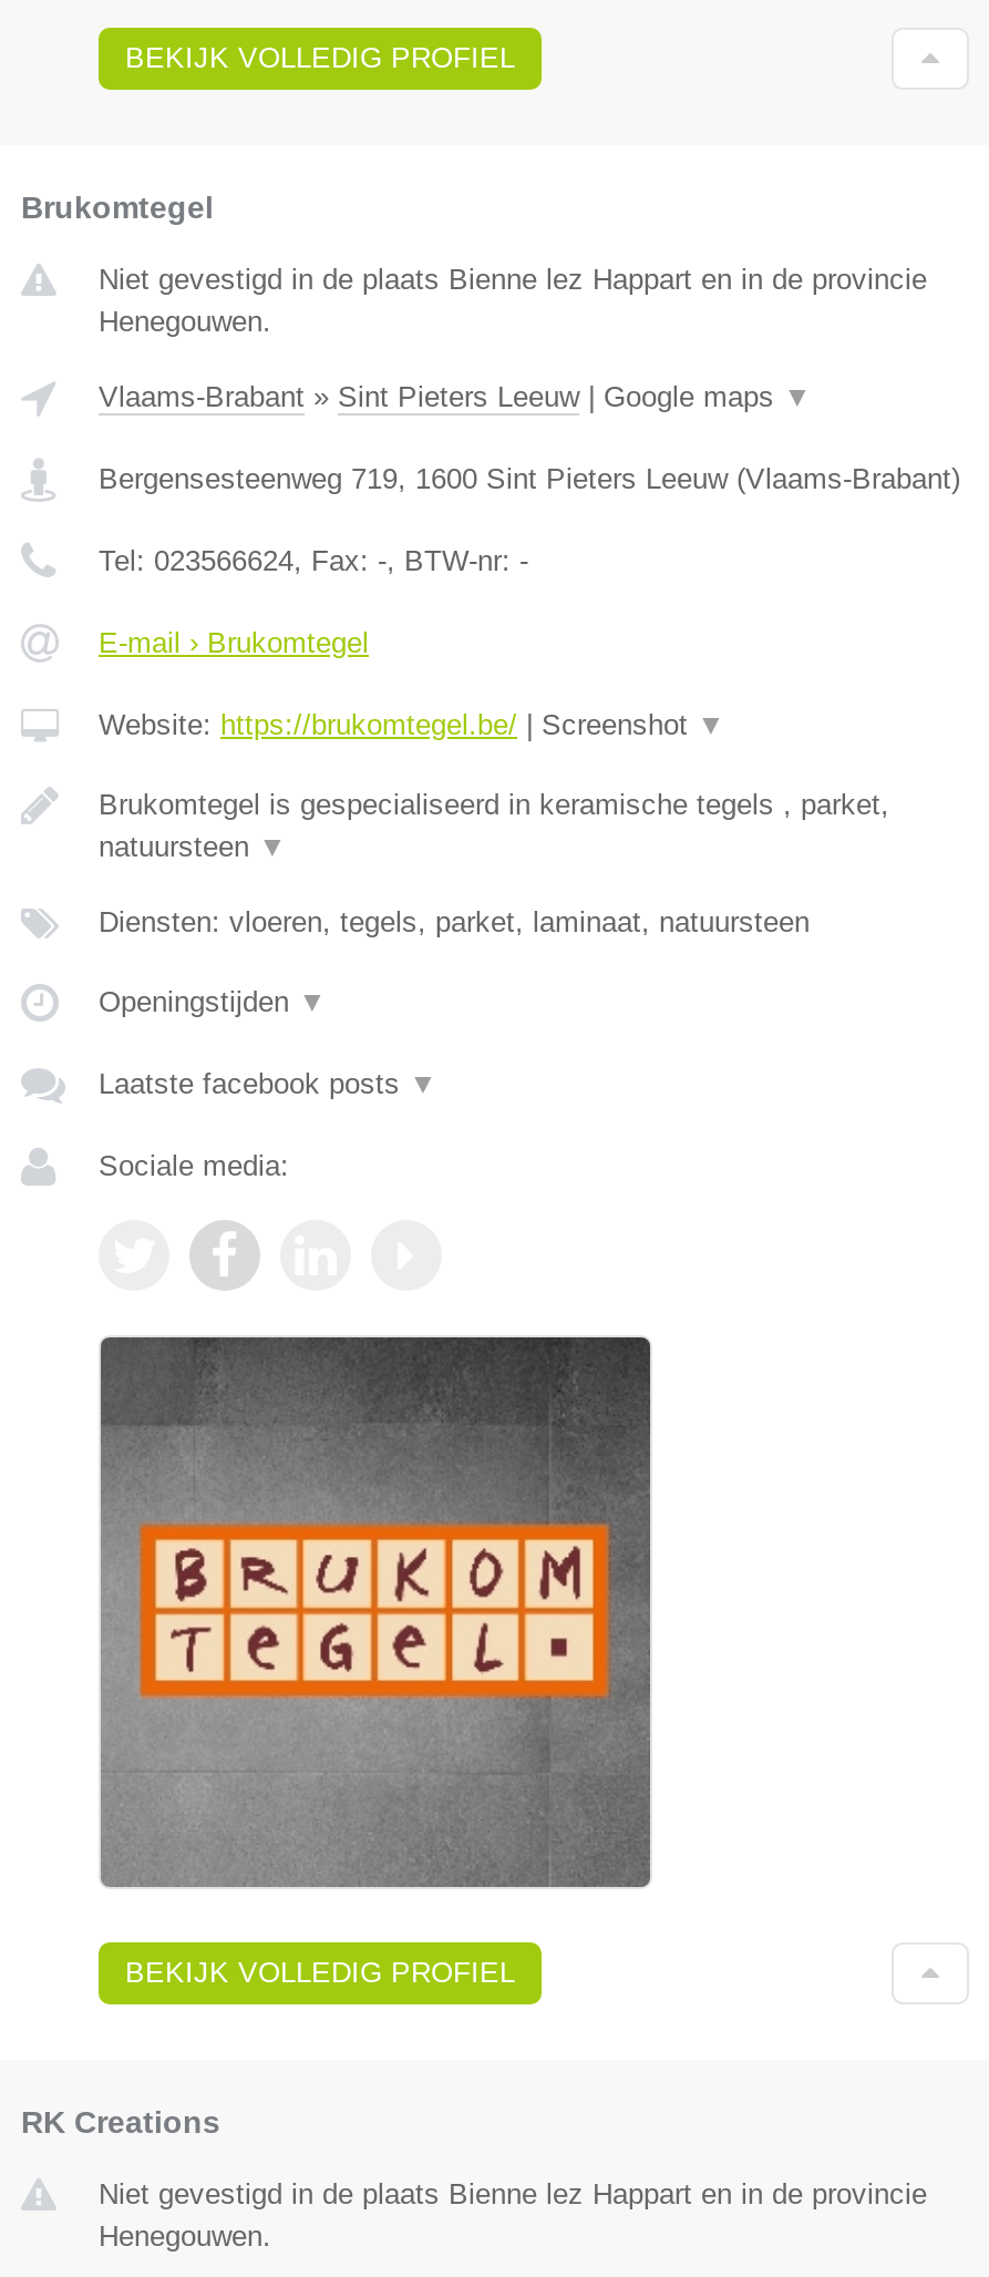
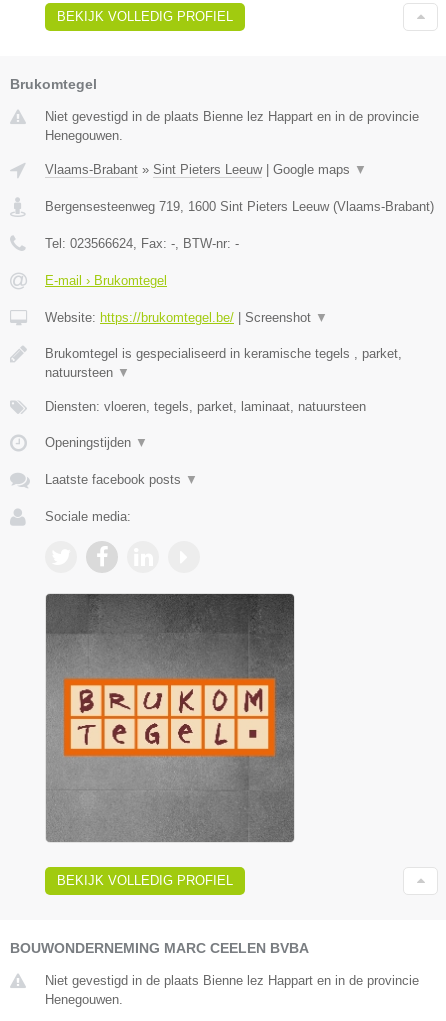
- RK Creations
+ BOUWONDERNEMING MARC CEELEN BVBA
